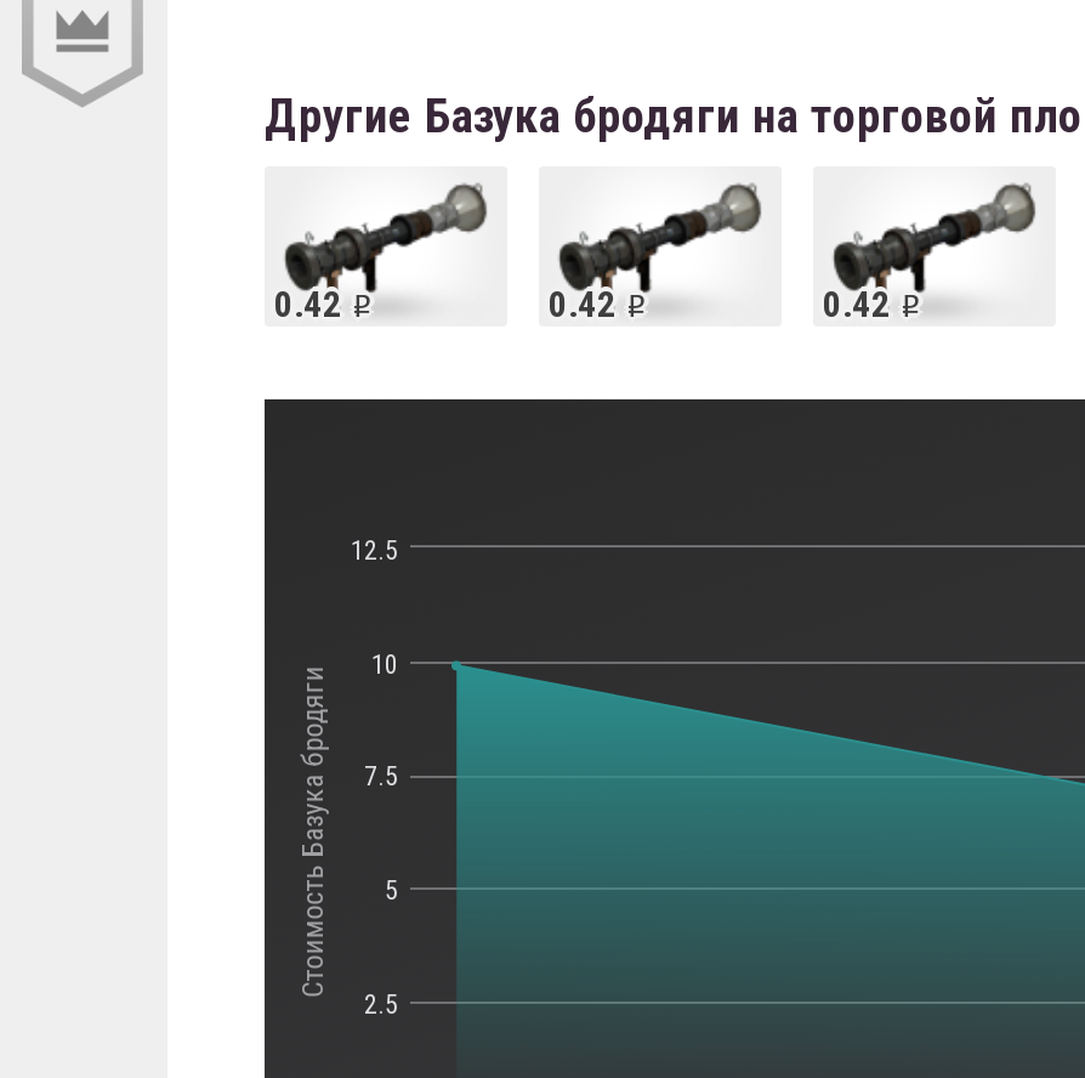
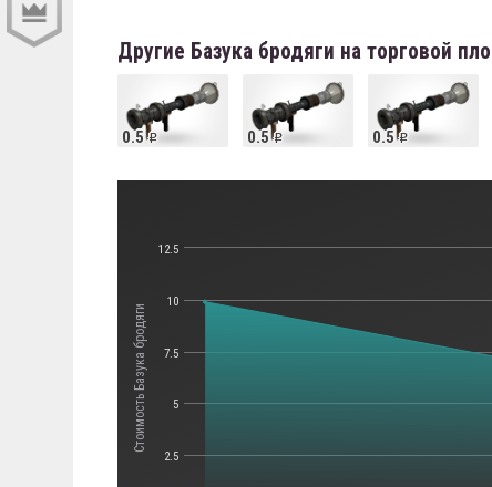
- 0.42
+ 0.5

- 0.42
+ 0.5

- 0.42
+ 0.5
